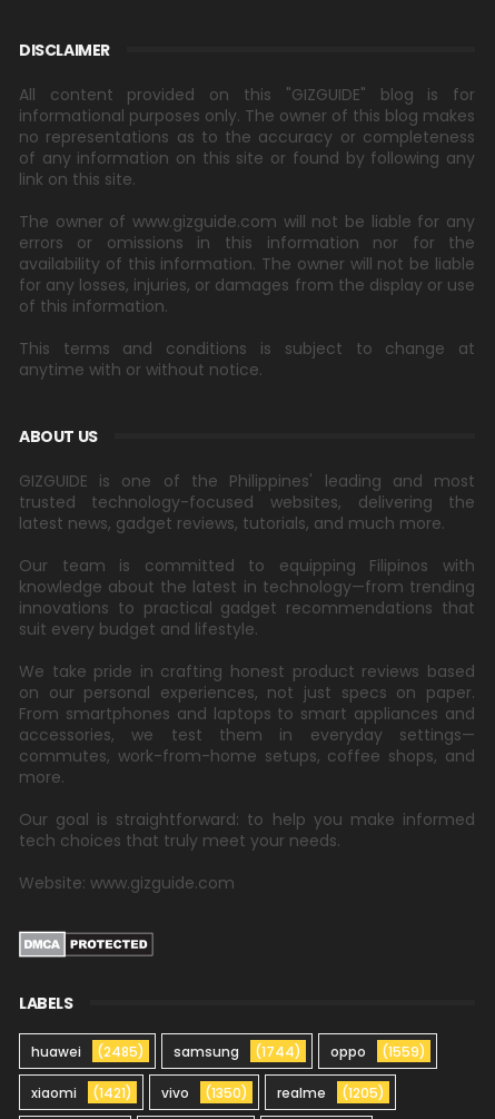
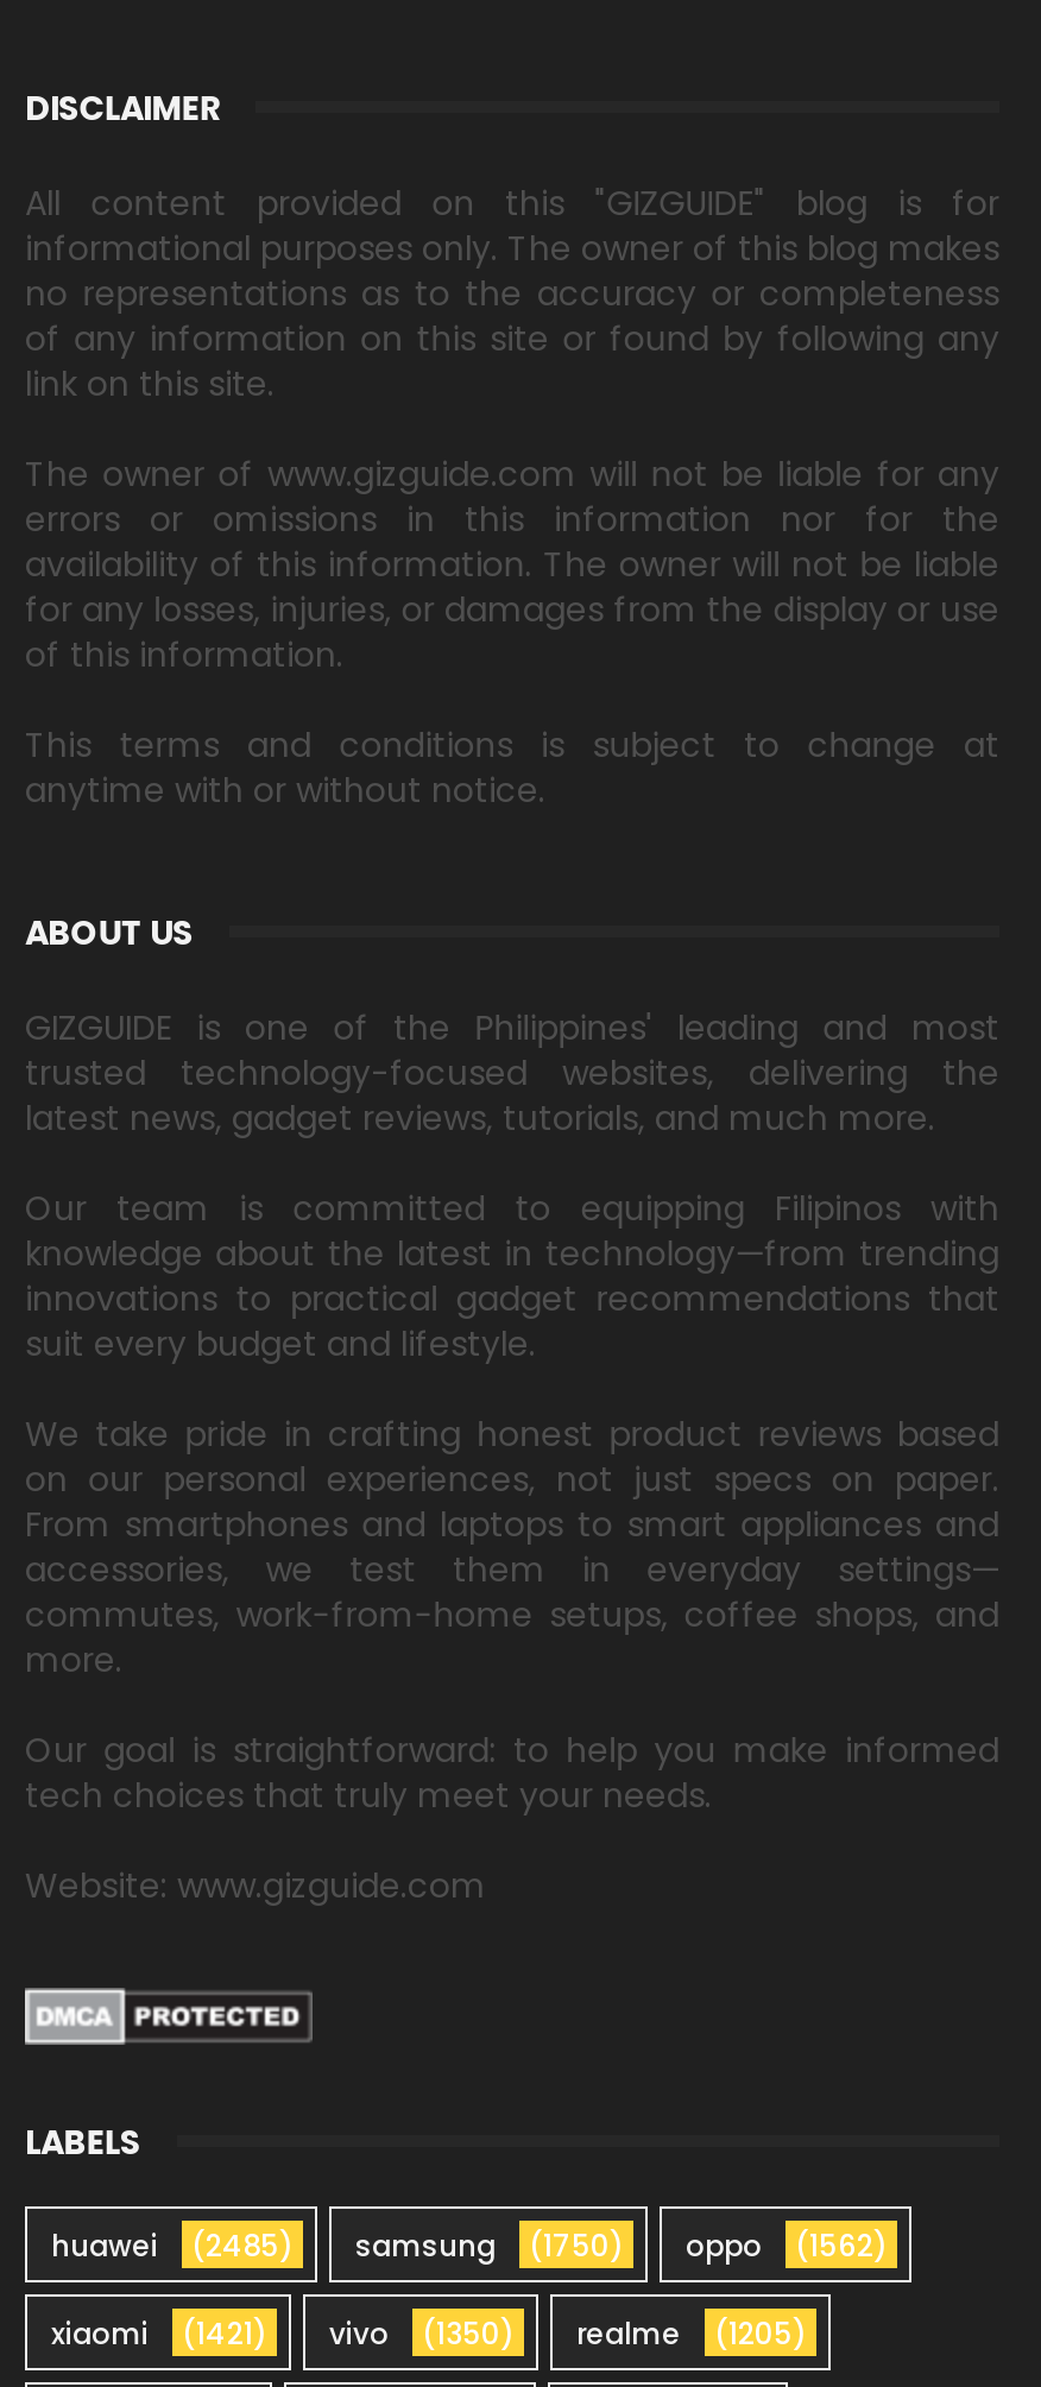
- (1744)
+ (1750)

- (1559)
+ (1562)
